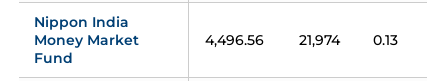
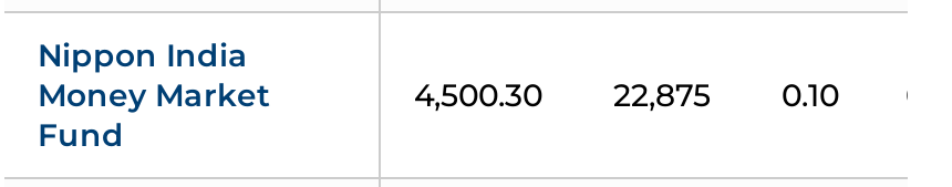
- 4,496.56
+ 4,500.30

- 21,974
+ 22,875

- 0.13
+ 0.10
